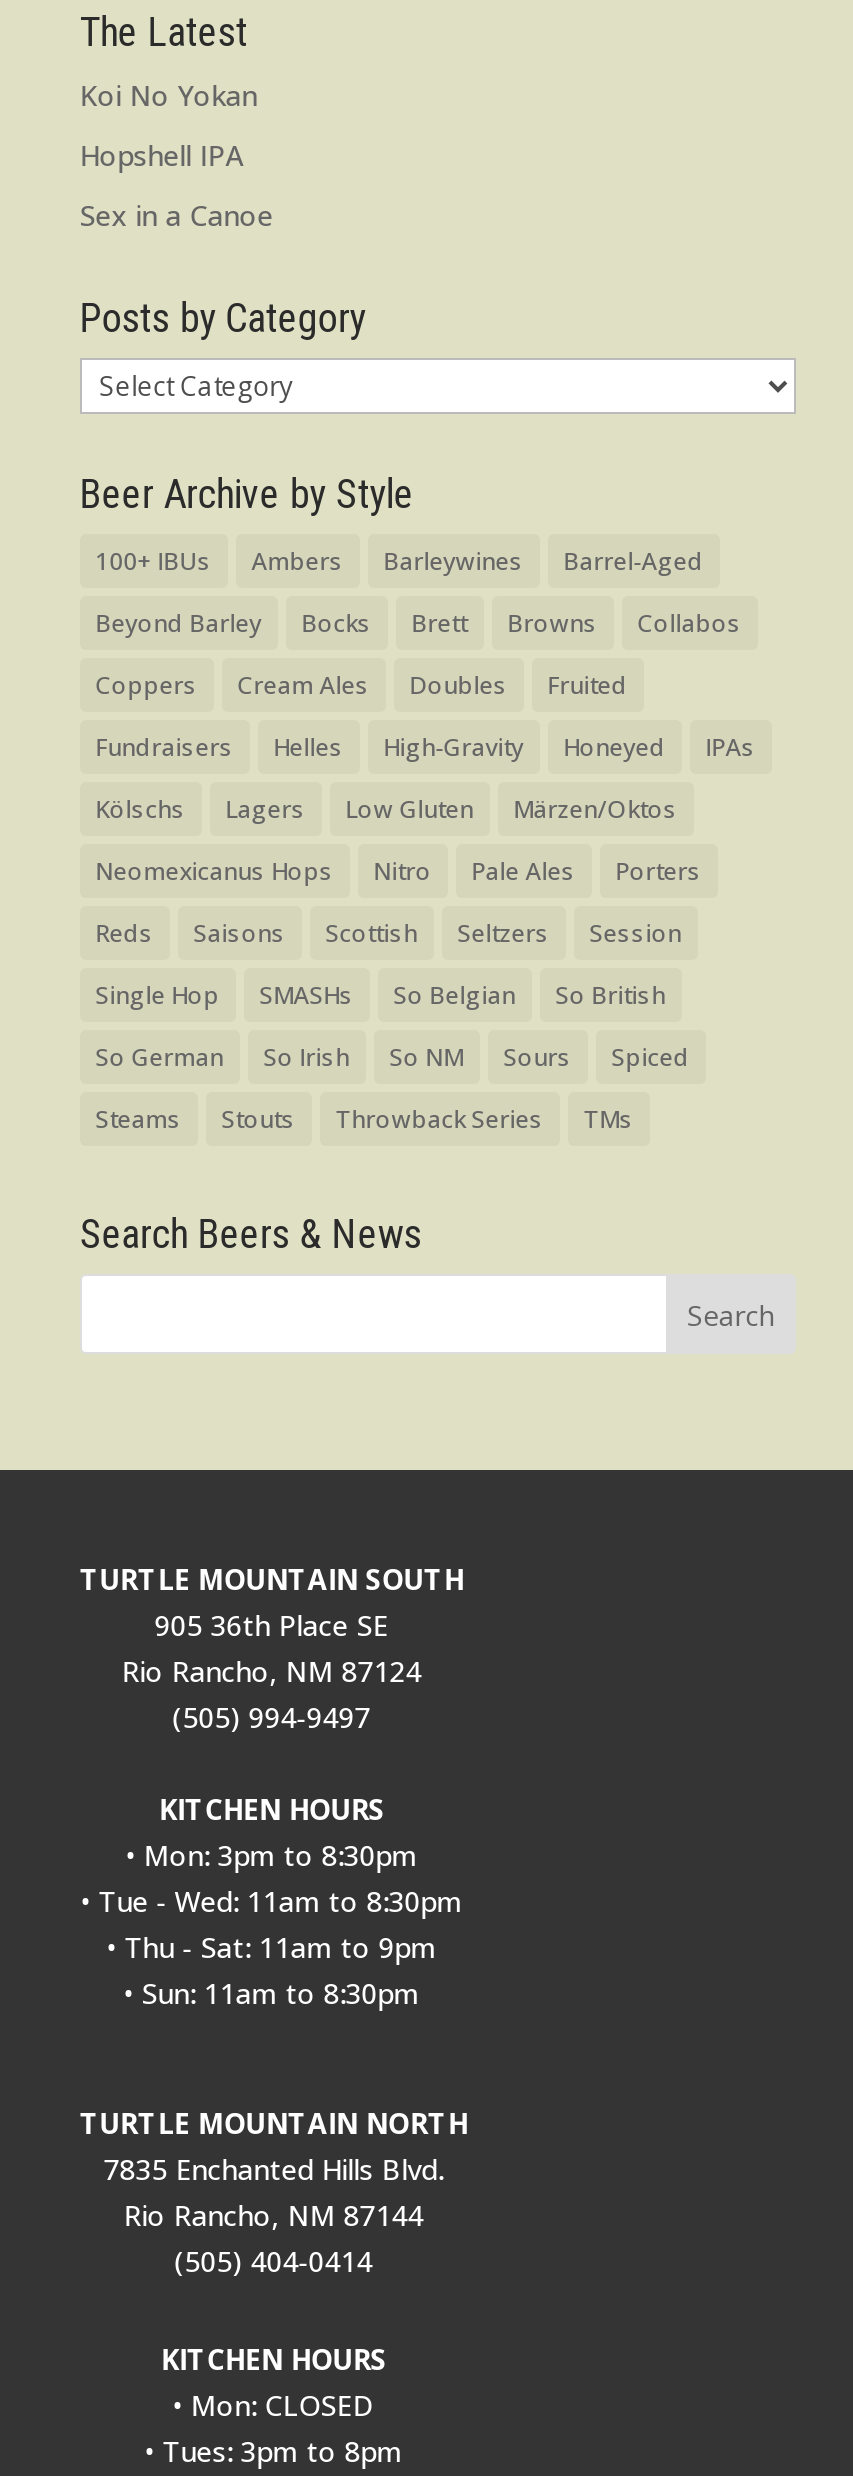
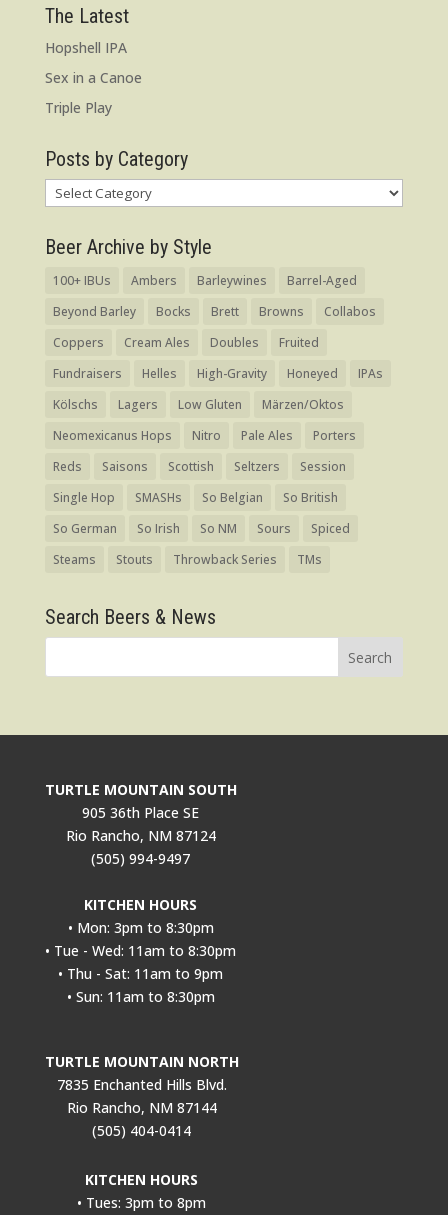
- Koi No Yokan

+ Triple Play

- • Mon: CLOSED
